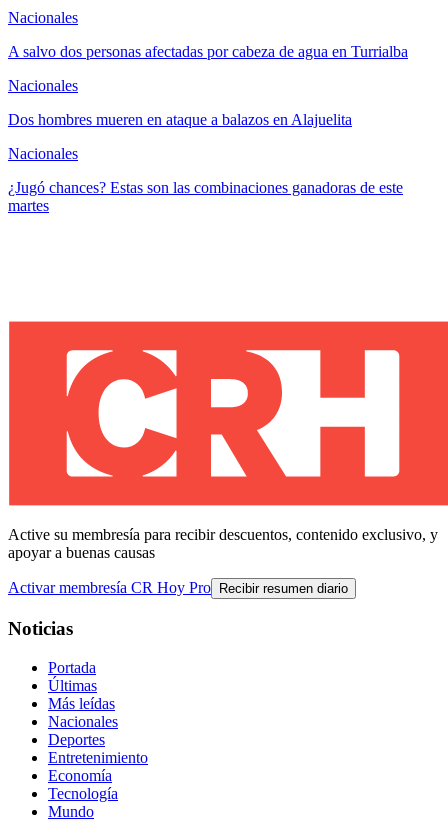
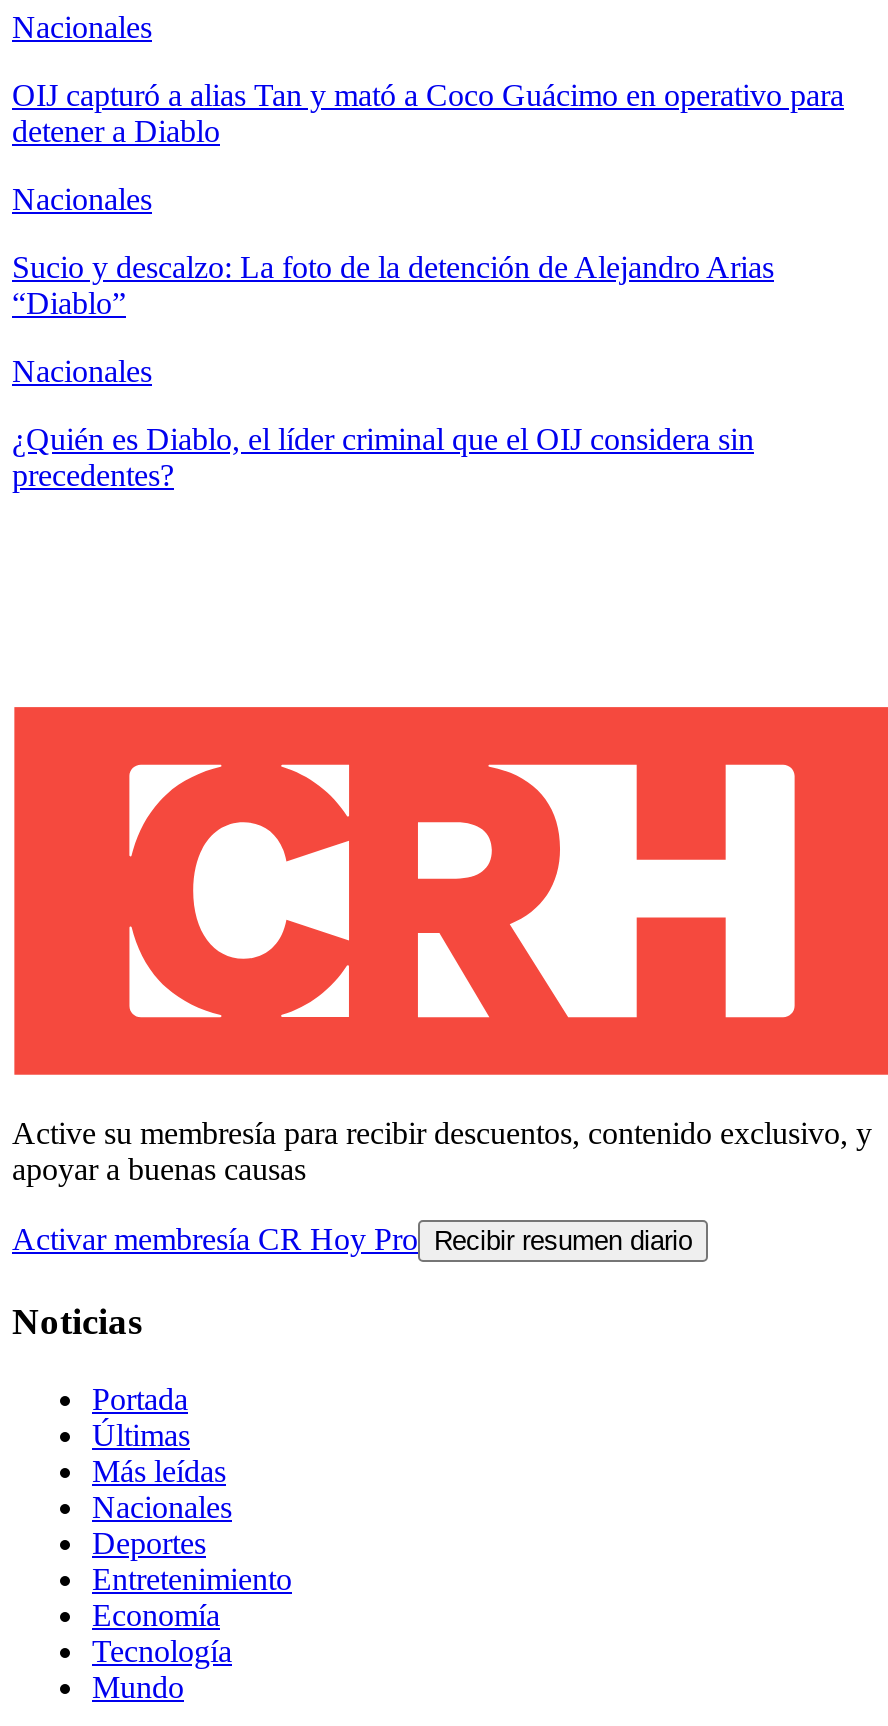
- A salvo dos personas afectadas por cabeza de agua en Turrialba
+ OIJ capturó a alias Tan y mató a Coco Guácimo en operativo para
+ detener a Diablo

- Dos hombres mueren en ataque a balazos en Alajuelita
+ Sucio y descalzo: La foto de la detención de Alejandro Arias
+ “Diablo”

- ¿Jugó chances? Estas son las combinaciones ganadoras de este
- martes
+ ¿Quién es Diablo, el líder criminal que el OIJ considera sin
+ precedentes?
